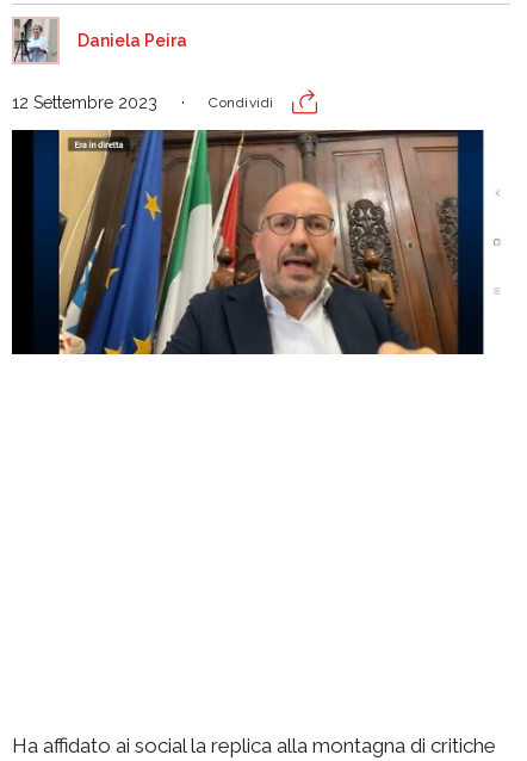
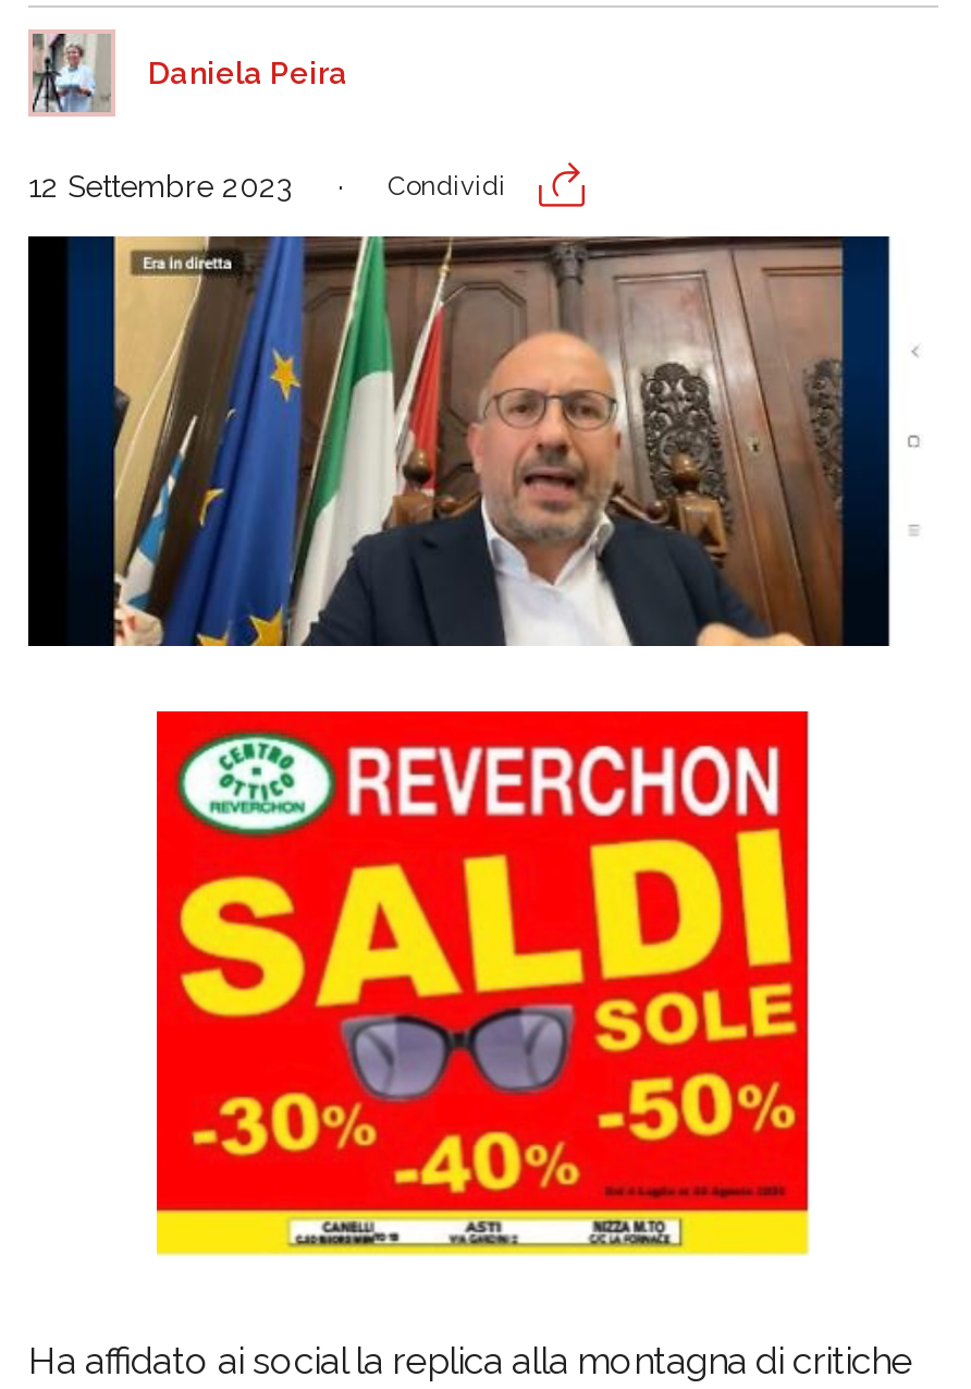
+ [image]
